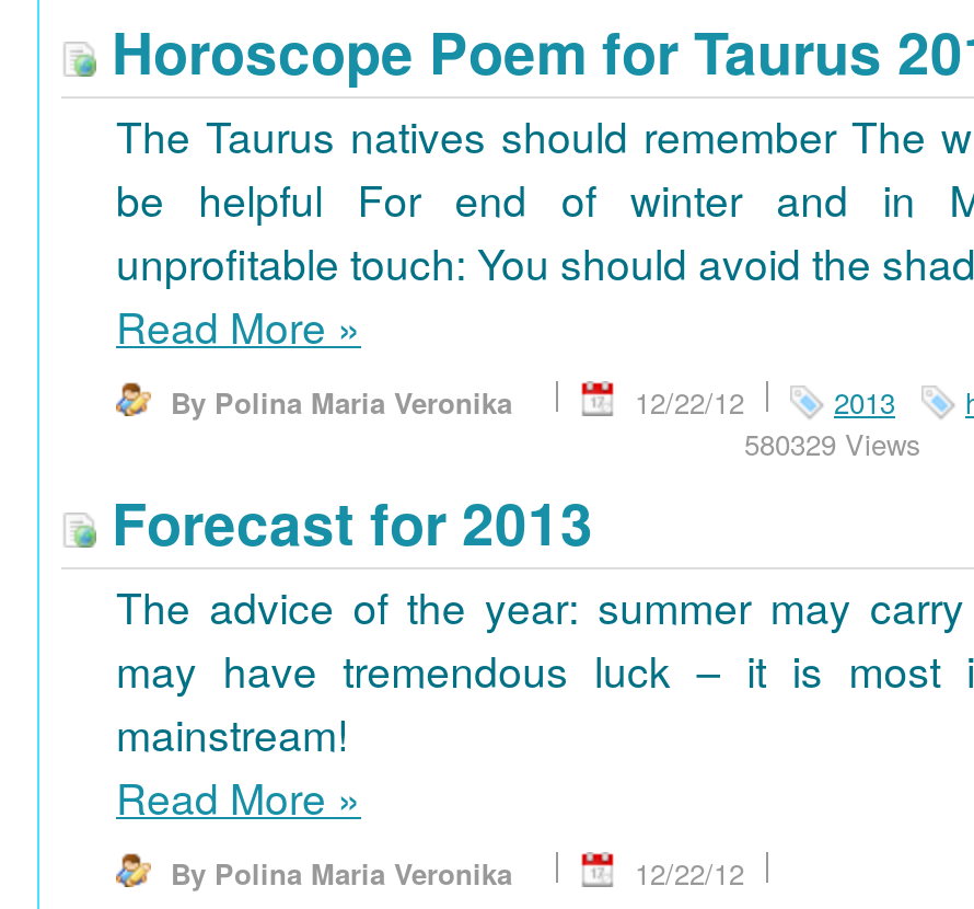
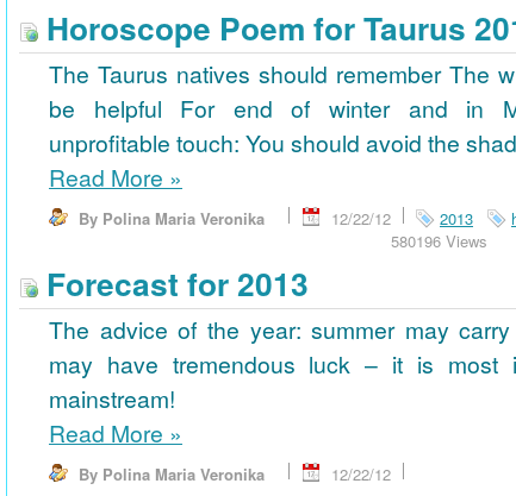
- 580329 Views
+ 580196 Views
